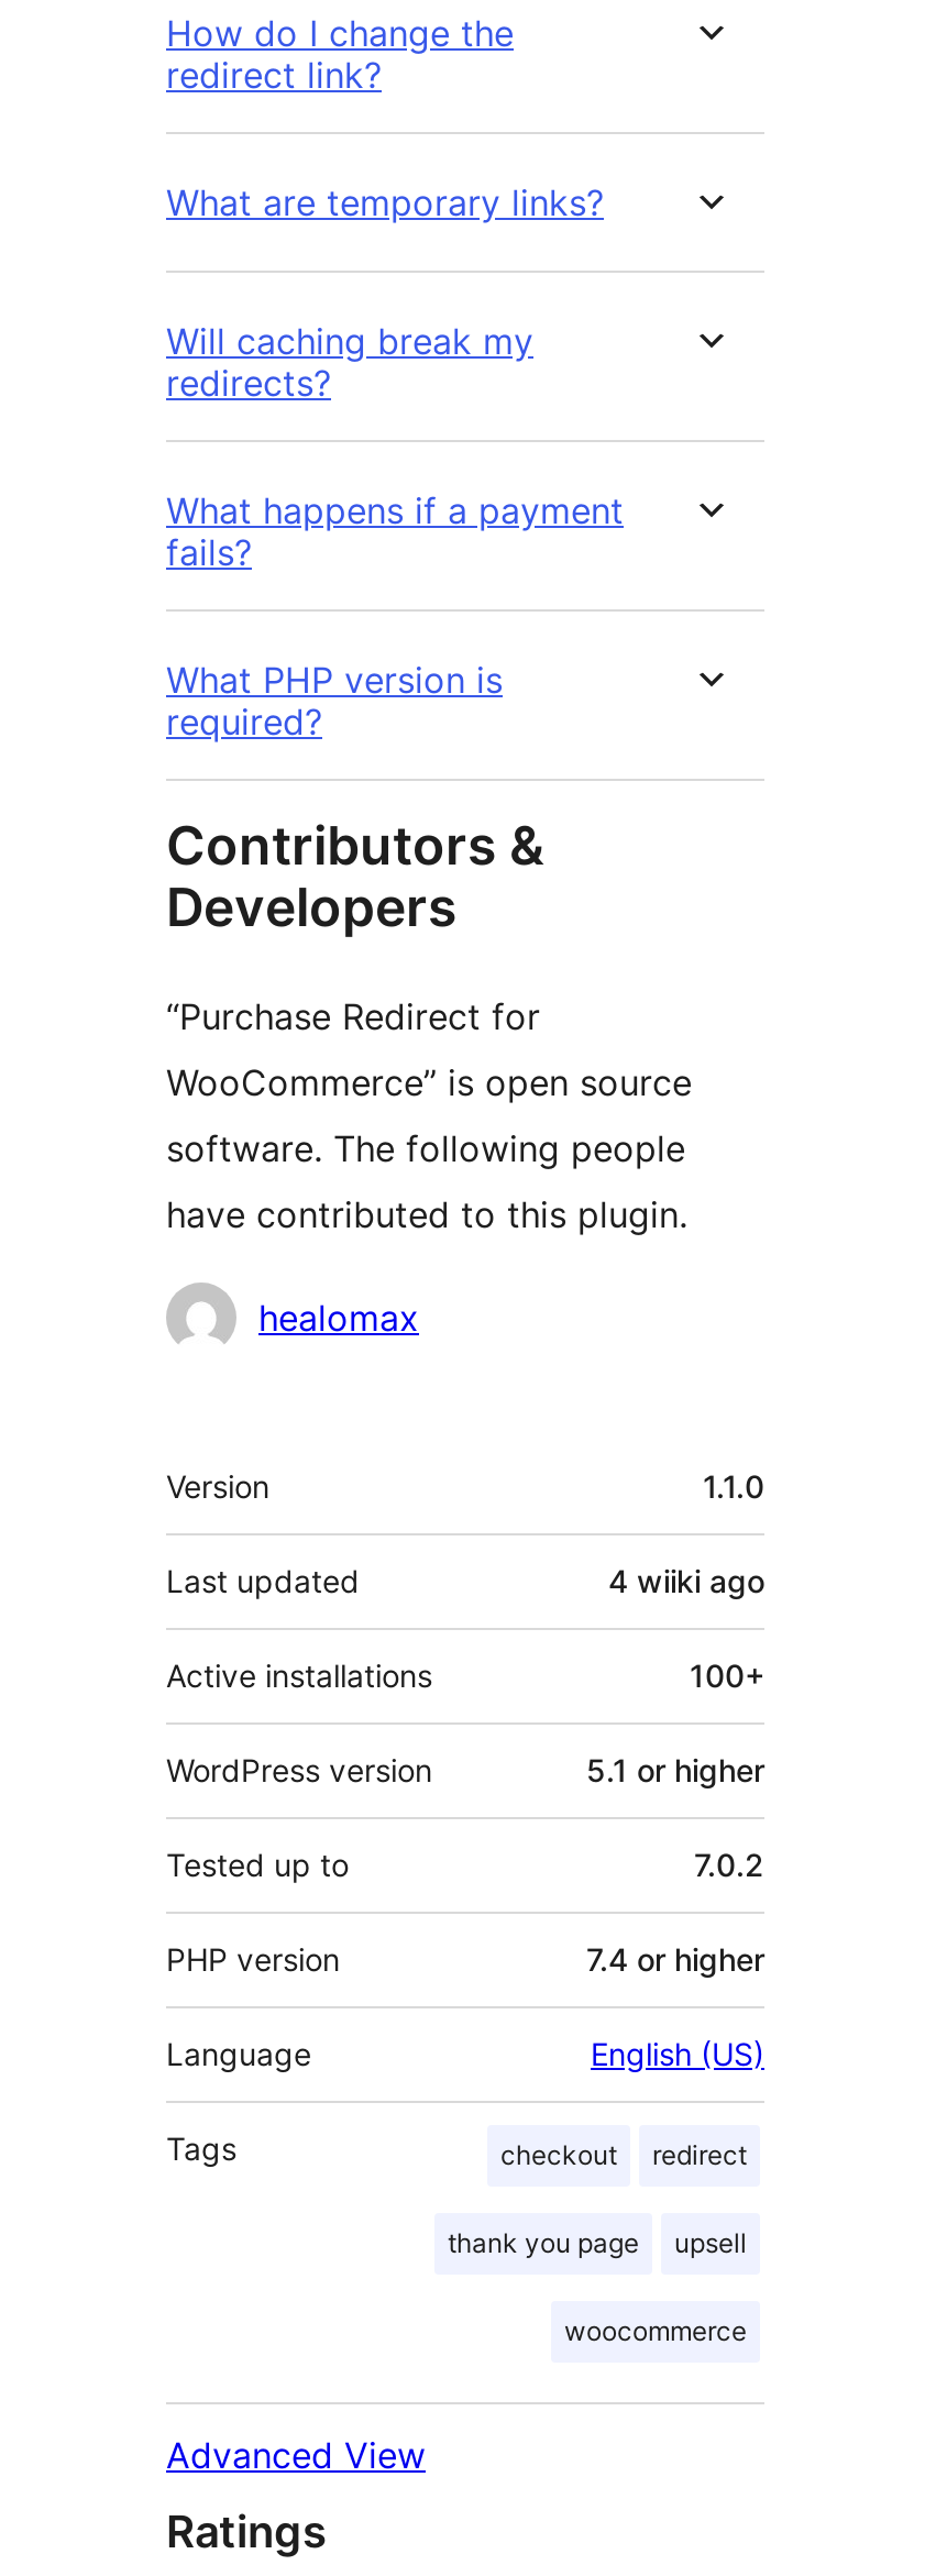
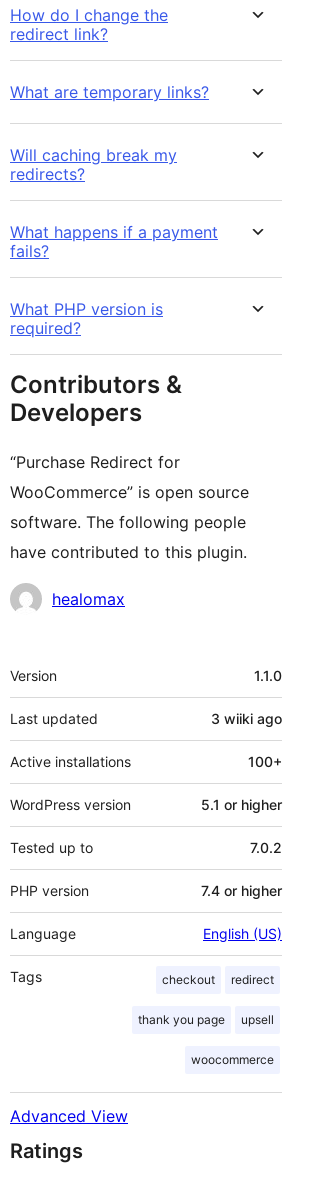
- 4 wiiki ago
+ 3 wiiki ago
